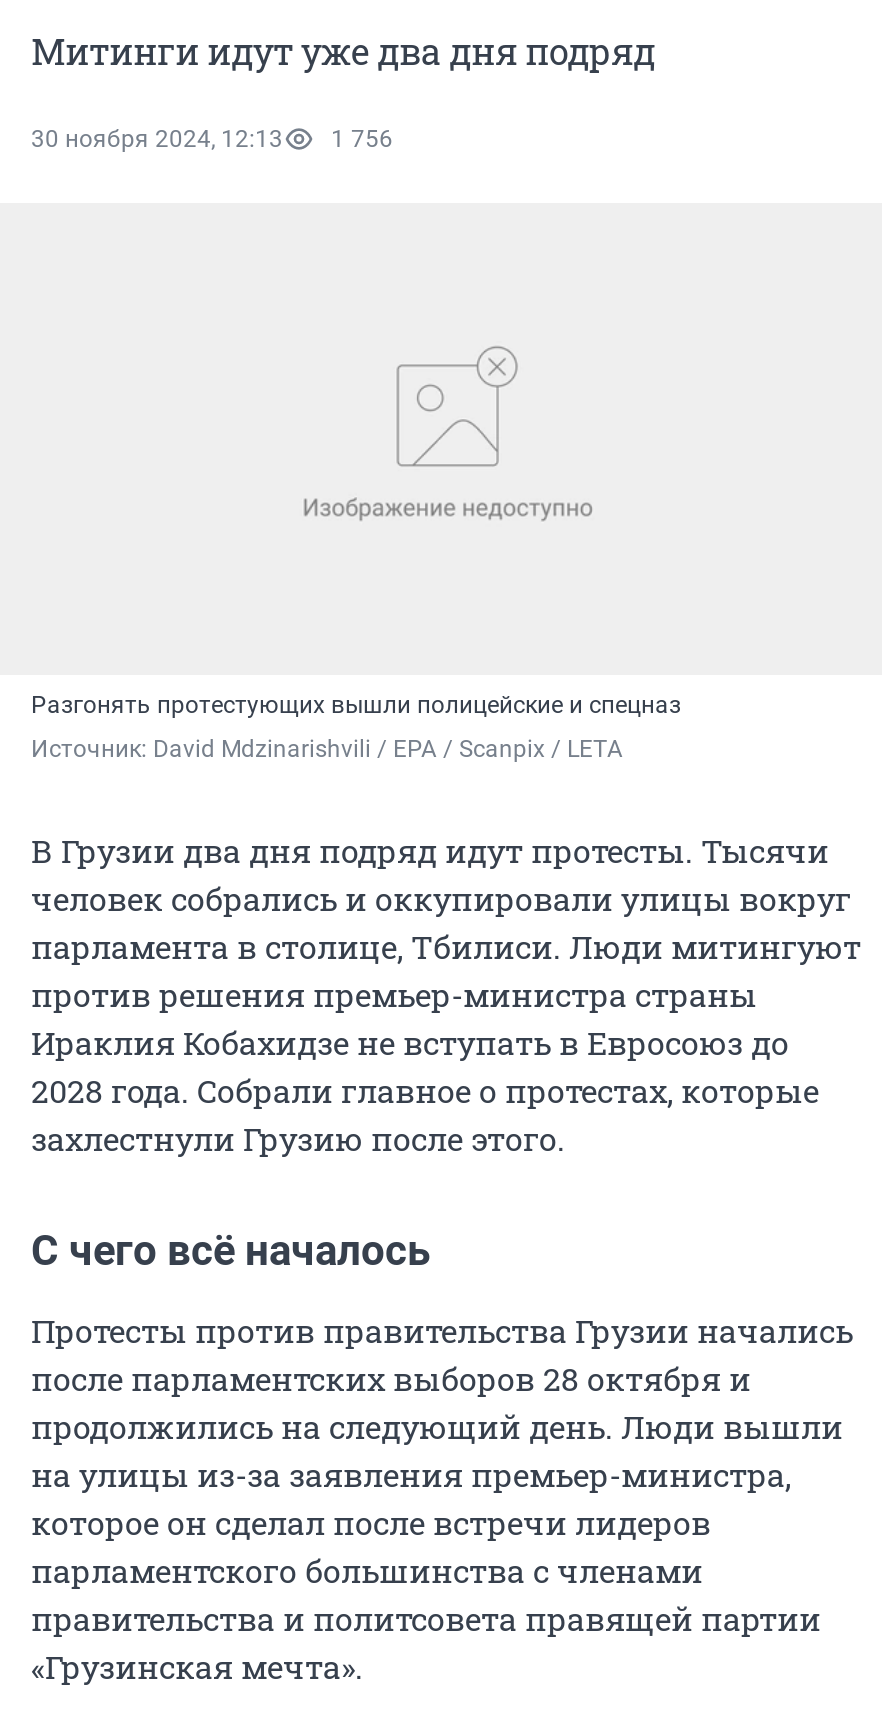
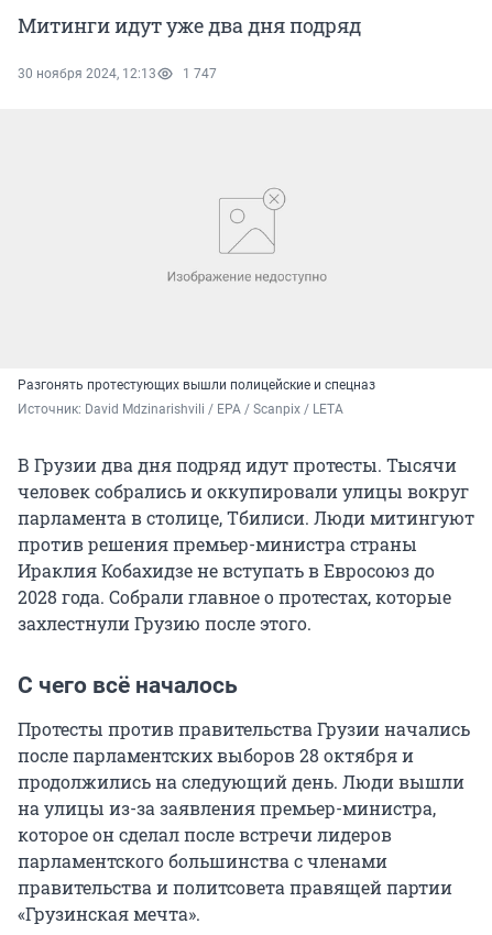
- 30 ноября 2024, 12:13 1 756
+ 30 ноября 2024, 12:13 1 747
